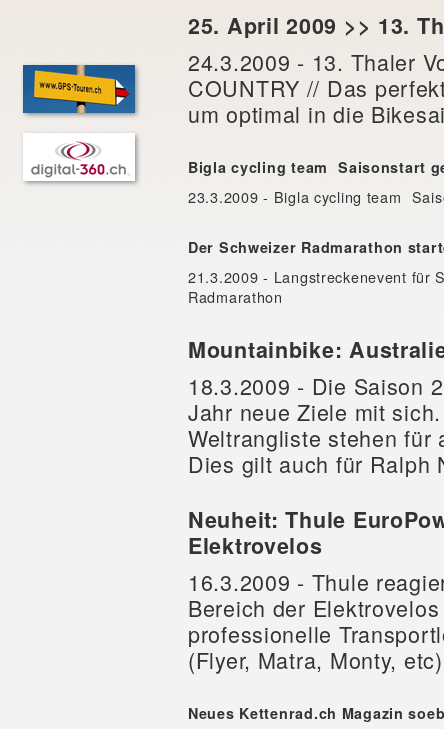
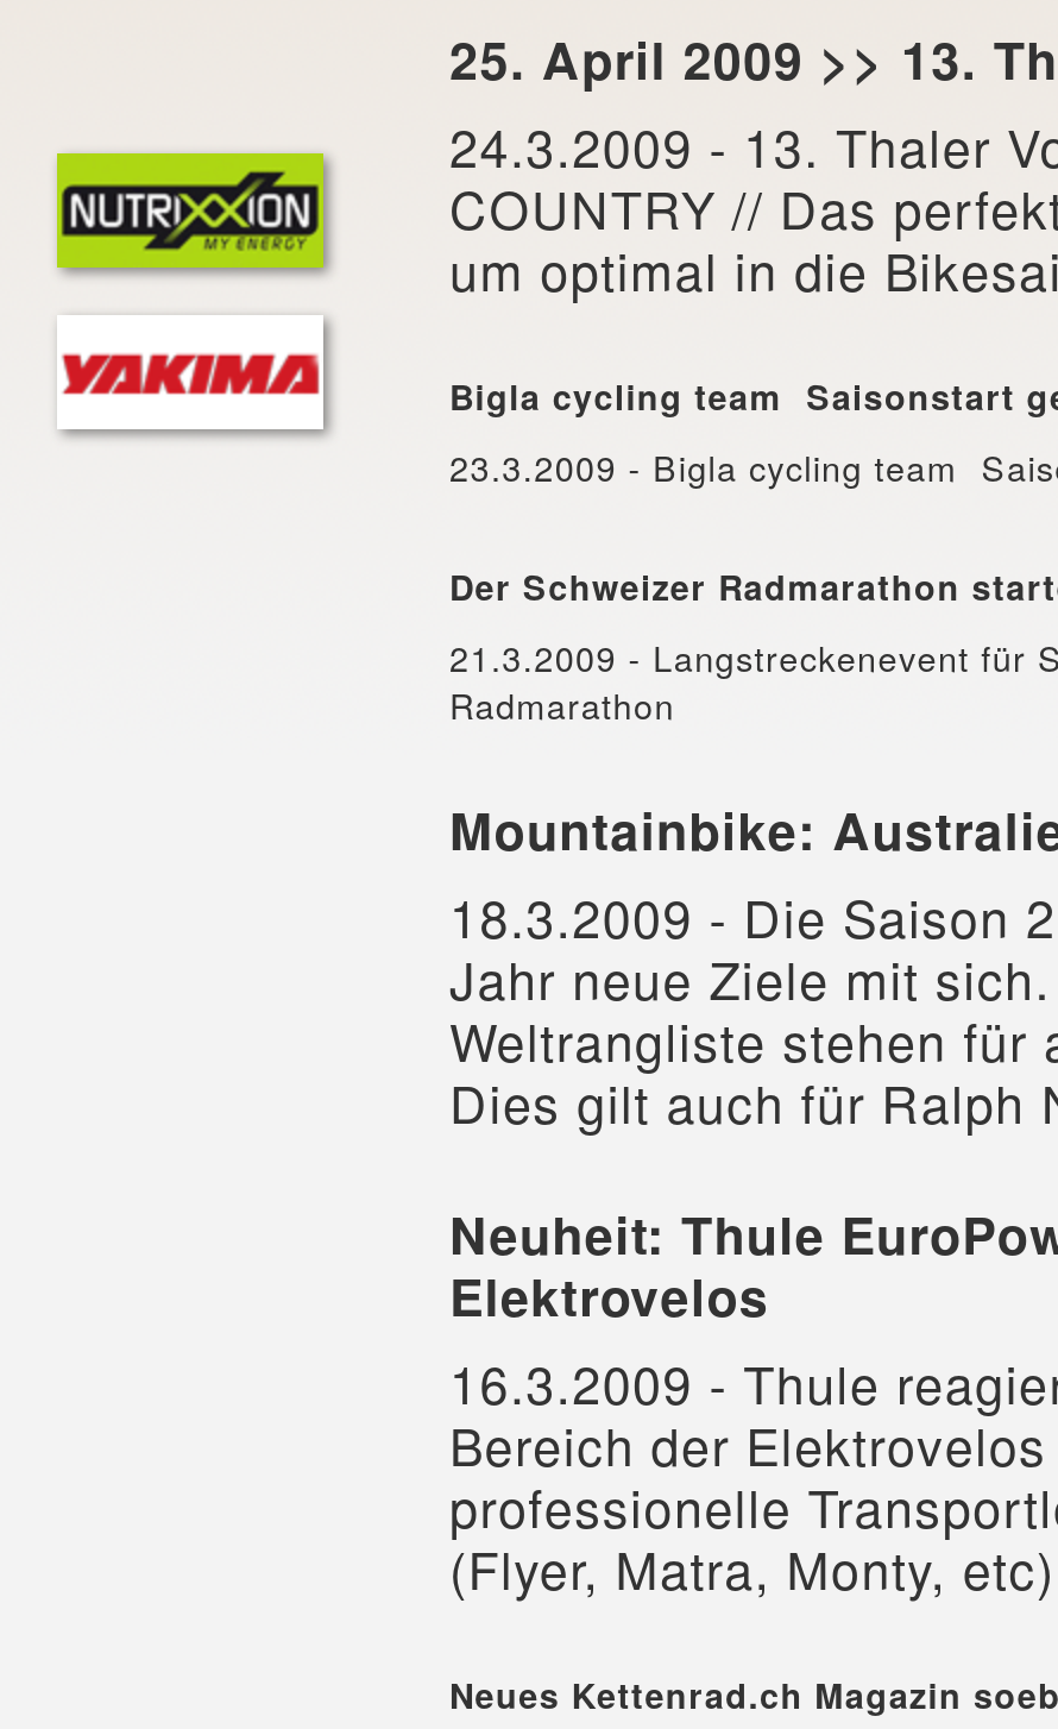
- [image]
+ [image]

- [image]
+ [image]
